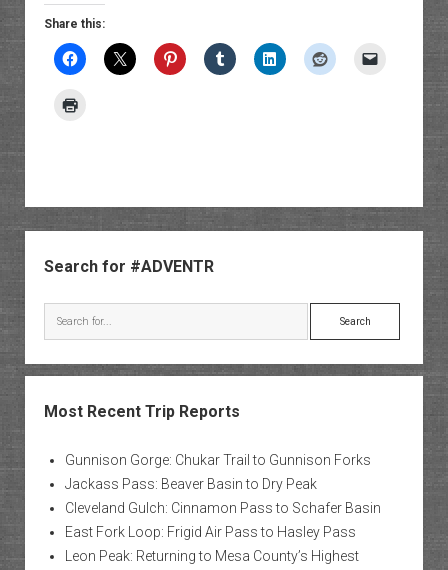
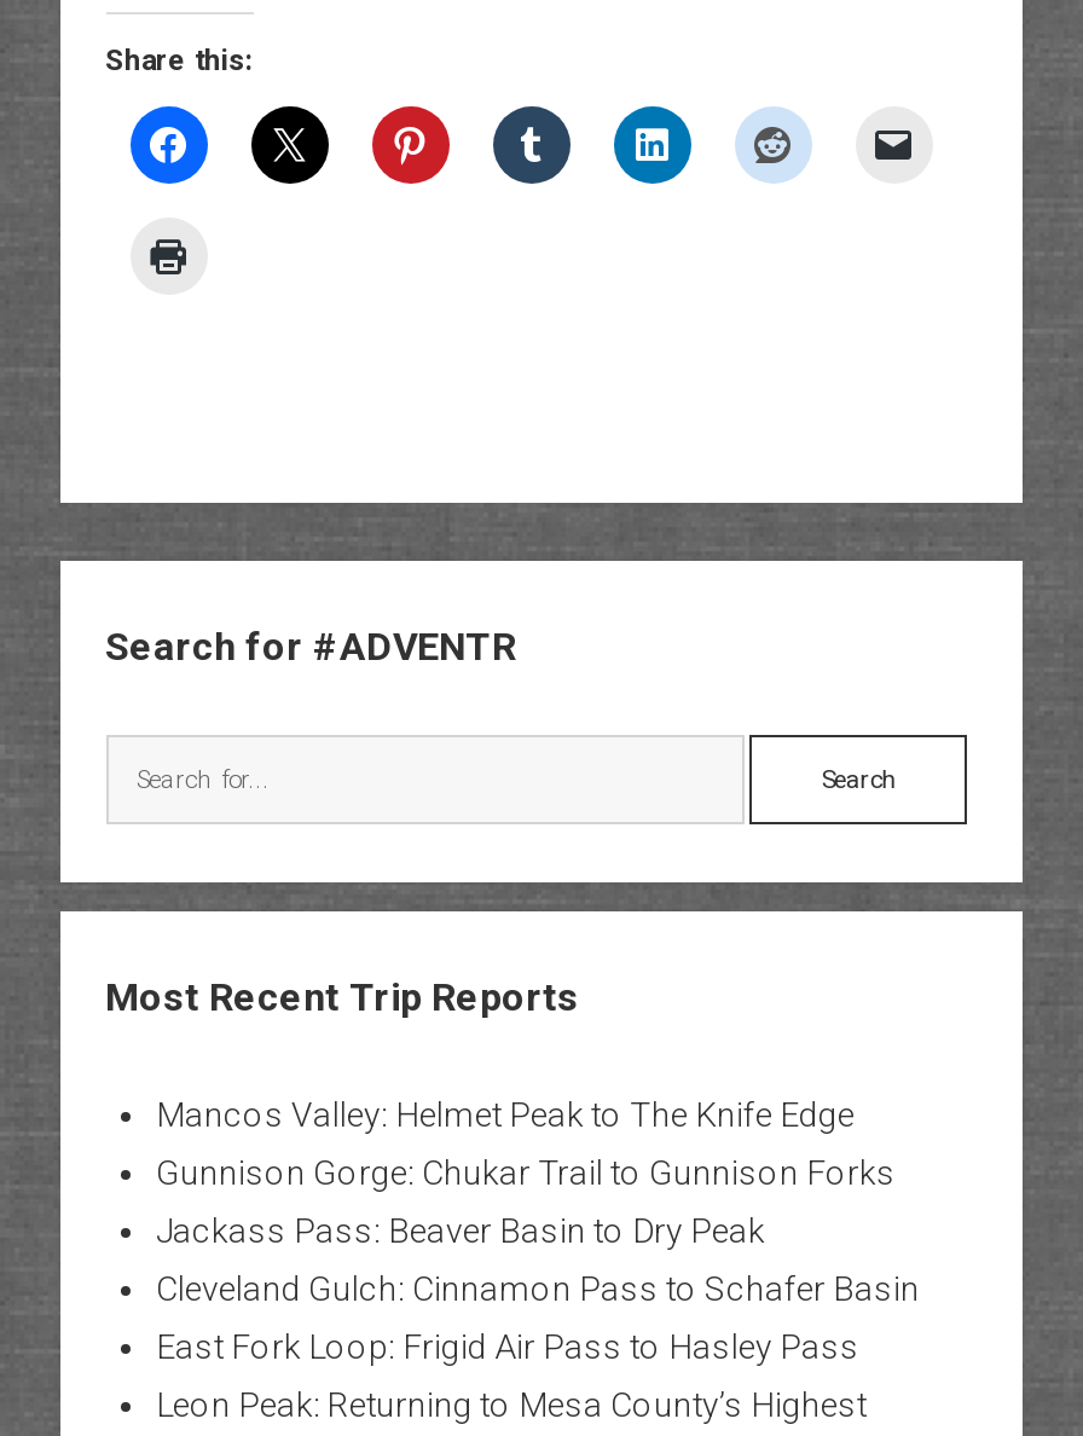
+ Mancos Valley: Helmet Peak to The Knife Edge
